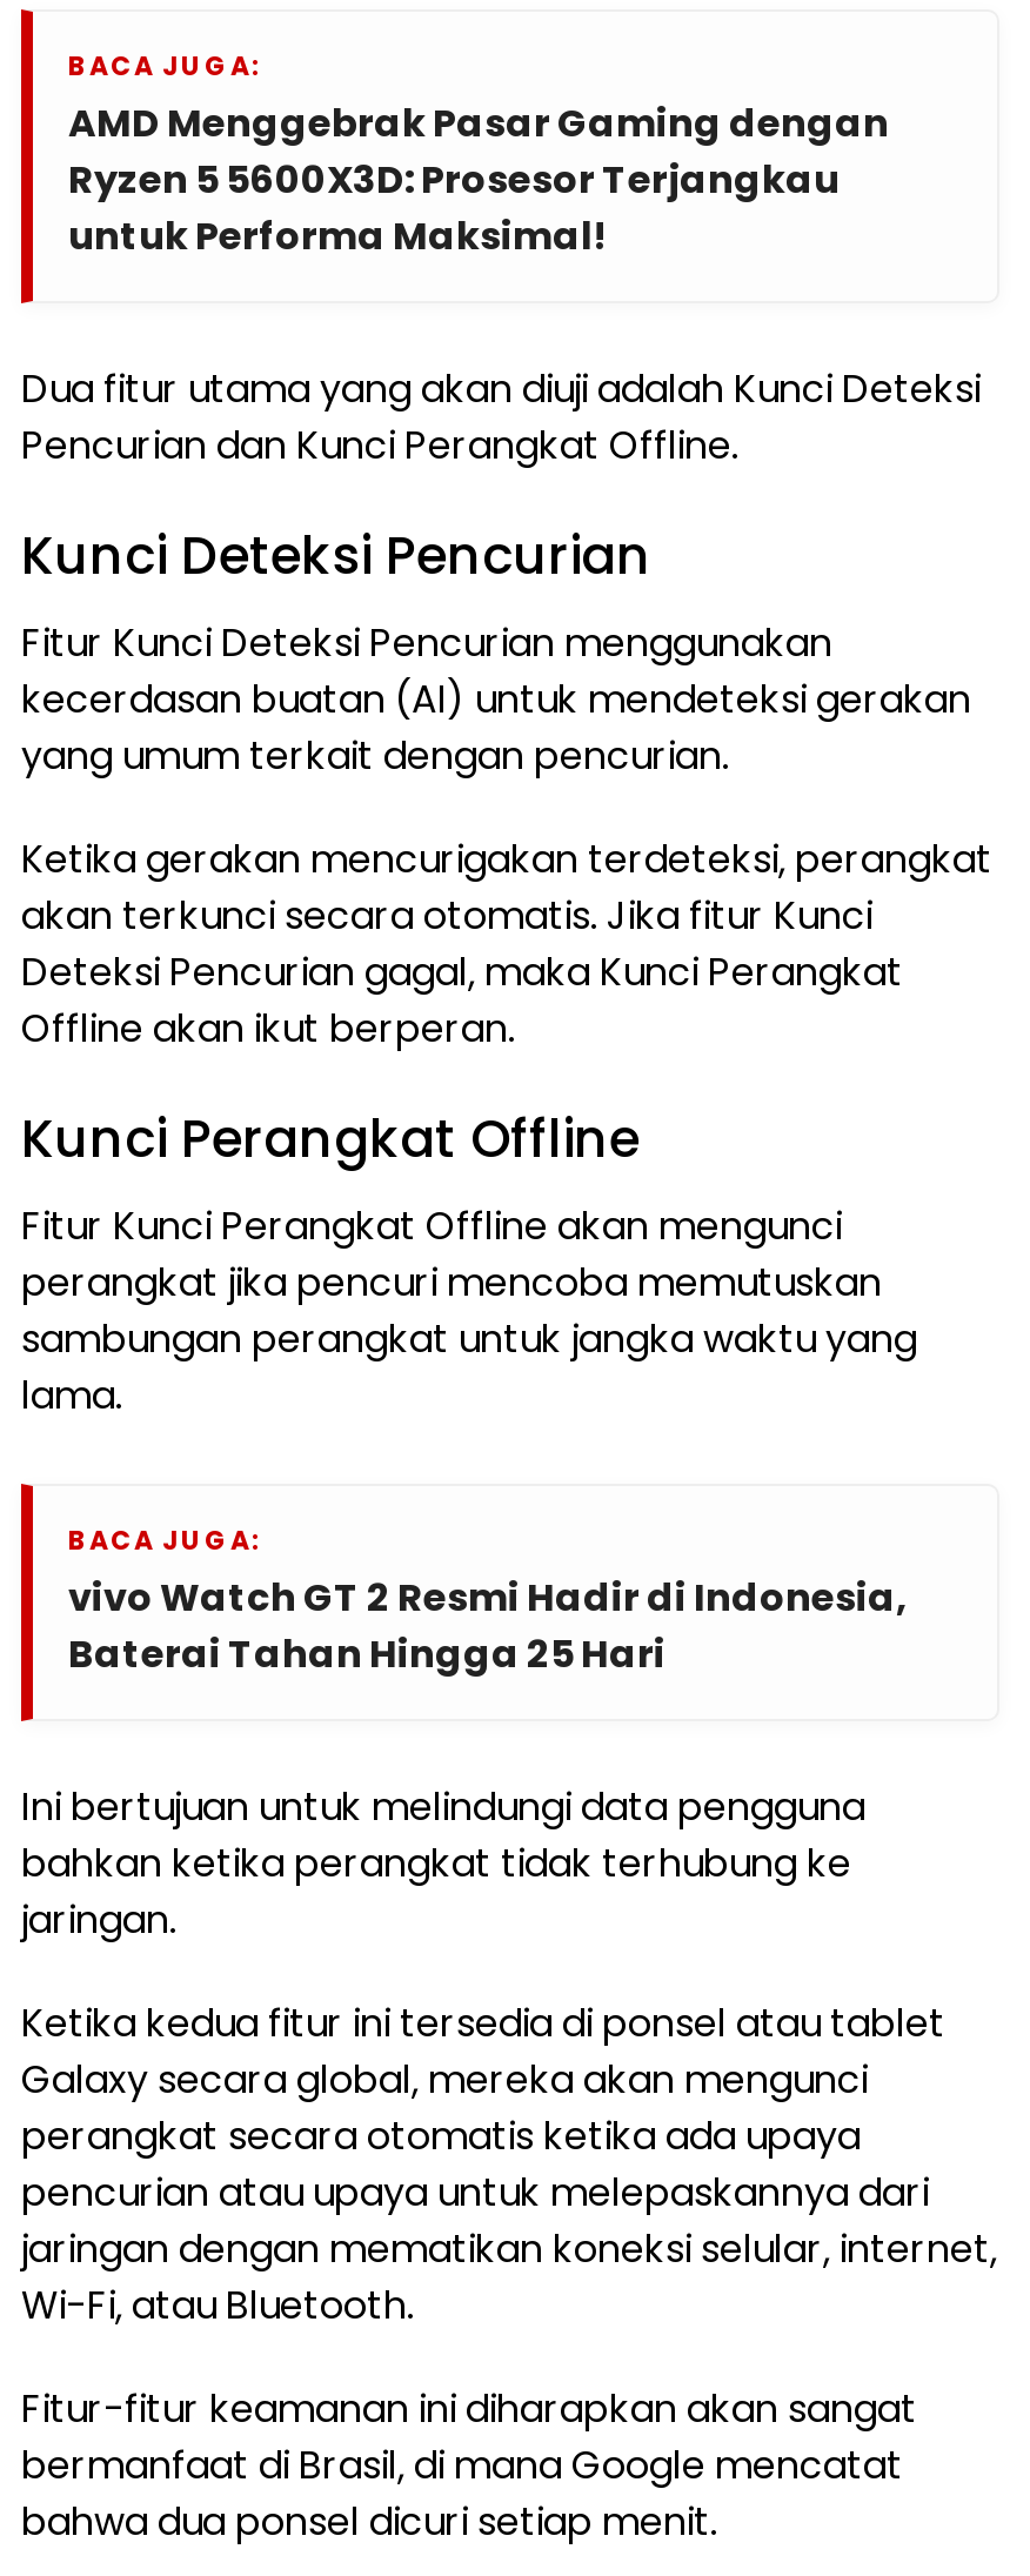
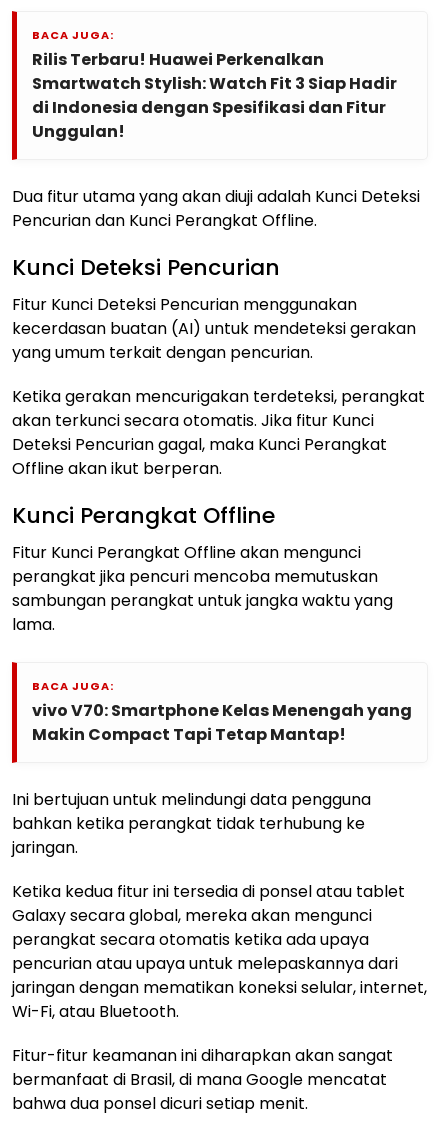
- AMD Menggebrak Pasar Gaming dengan
- Ryzen 5 5600X3D: Prosesor Terjangkau
- untuk Performa Maksimal!
+ Rilis Terbaru! Huawei Perkenalkan
+ Smartwatch Stylish: Watch Fit 3 Siap Hadir
+ di Indonesia dengan Spesifikasi dan Fitur
+ Unggulan!

- vivo Watch GT 2 Resmi Hadir di Indonesia,
- Baterai Tahan Hingga 25 Hari
+ vivo V70: Smartphone Kelas Menengah yang
+ Makin Compact Tapi Tetap Mantap!
